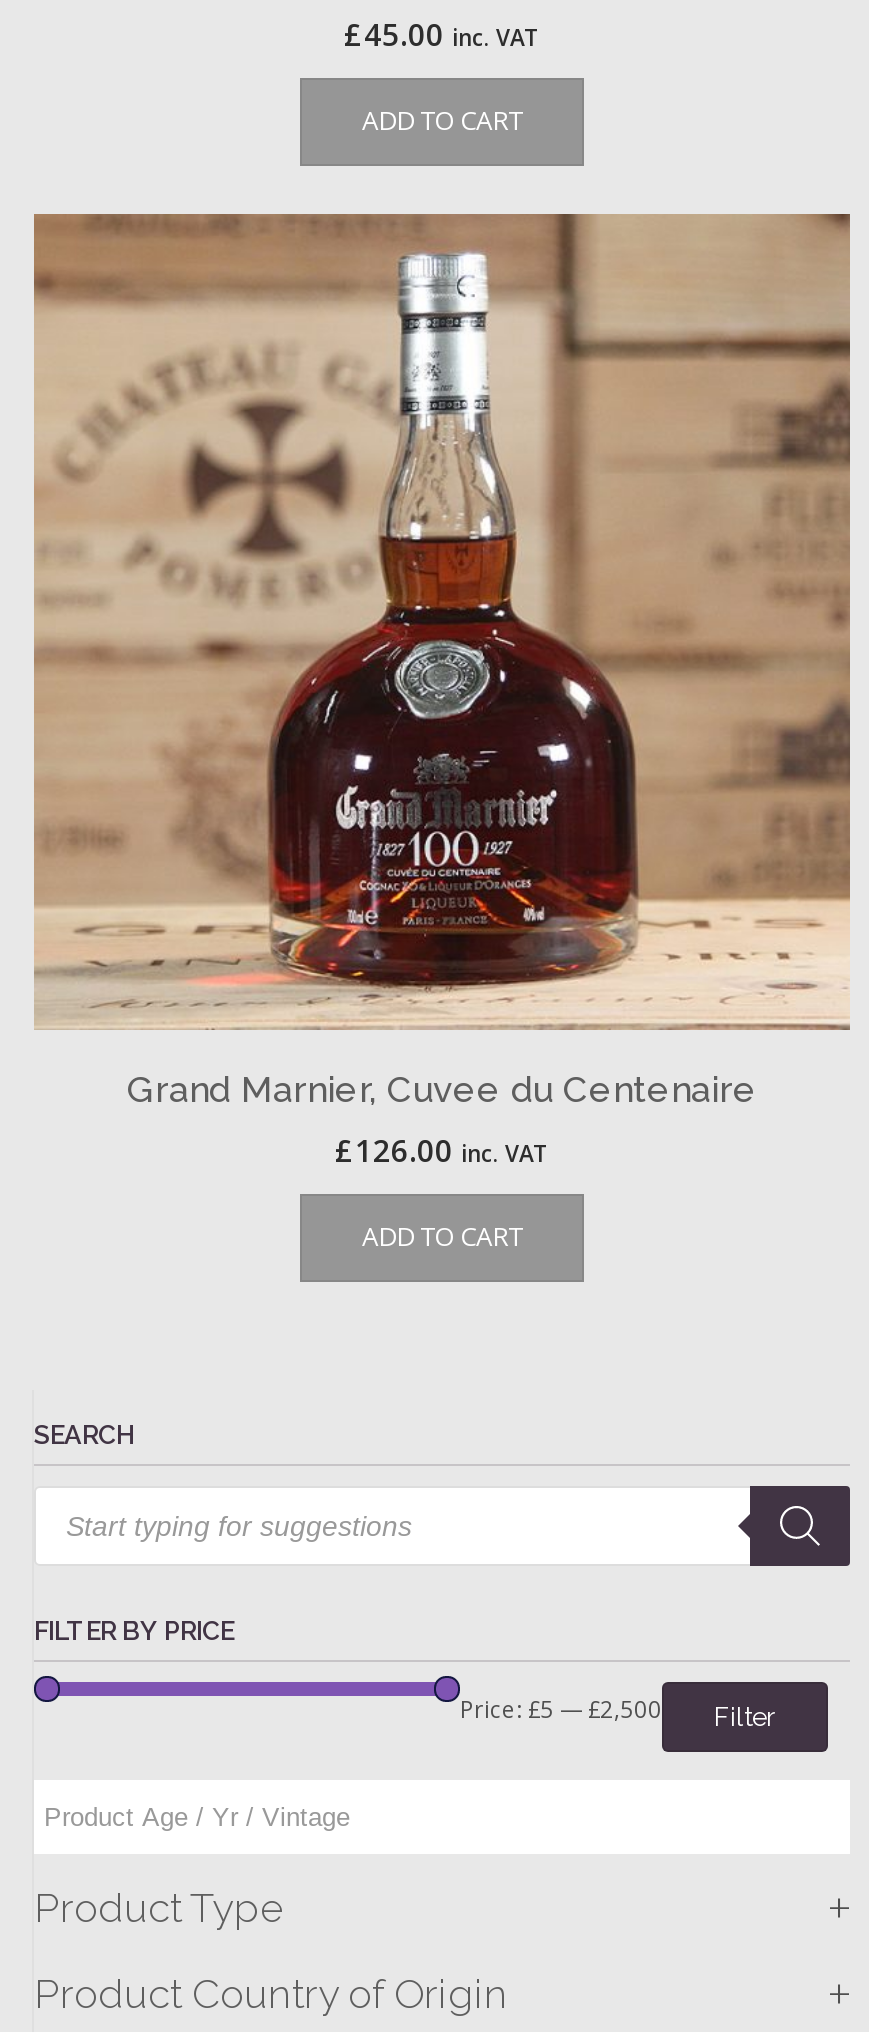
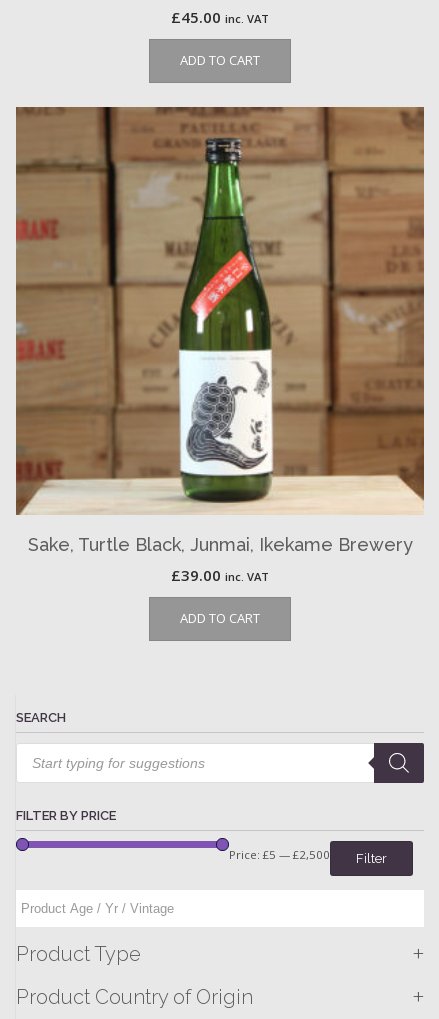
- [image]
- Grand Marnier, Cuvee du Centenaire
+ [image]
+ Sake, Turtle Black, Junmai, Ikekame Brewery

- £126.00 inc. VAT
+ £39.00 inc. VAT
